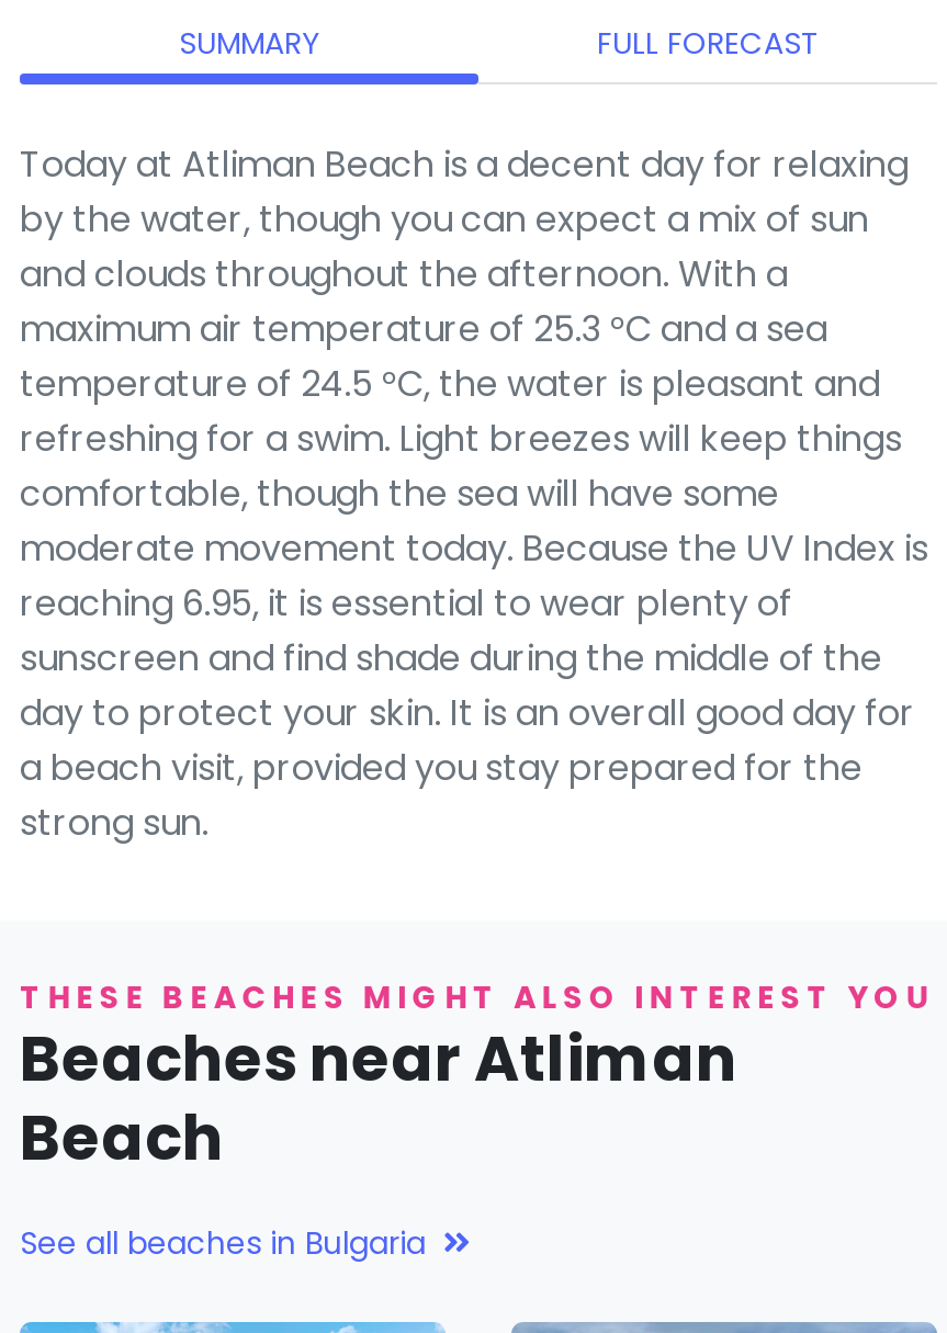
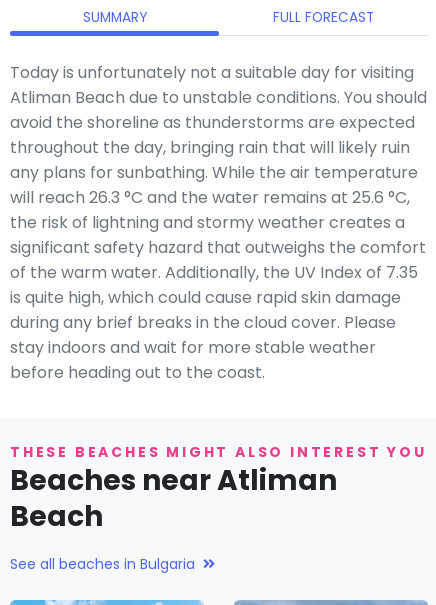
- Today at Atliman Beach is a decent day for relaxing
- by the water, though you can expect a mix of sun
- and clouds throughout the afternoon. With a
- maximum air temperature of 25.3 °C and a sea
- temperature of 24.5 °C, the water is pleasant and
- refreshing for a swim. Light breezes will keep things
- comfortable, though the sea will have some
- moderate movement today. Because the UV Index is
- reaching 6.95, it is essential to wear plenty of
- sunscreen and find shade during the middle of the
- day to protect your skin. It is an overall good day for
- a beach visit, provided you stay prepared for the
- strong sun.
+ Today is unfortunately not a suitable day for visiting
+ Atliman Beach due to unstable conditions. You should
+ avoid the shoreline as thunderstorms are expected
+ throughout the day, bringing rain that will likely ruin
+ any plans for sunbathing. While the air temperature
+ will reach 26.3 °C and the water remains at 25.6 °C,
+ the risk of lightning and stormy weather creates a
+ significant safety hazard that outweighs the comfort
+ of the warm water. Additionally, the UV Index of 7.35
+ is quite high, which could cause rapid skin damage
+ during any brief breaks in the cloud cover. Please
+ stay indoors and wait for more stable weather
+ before heading out to the coast.
